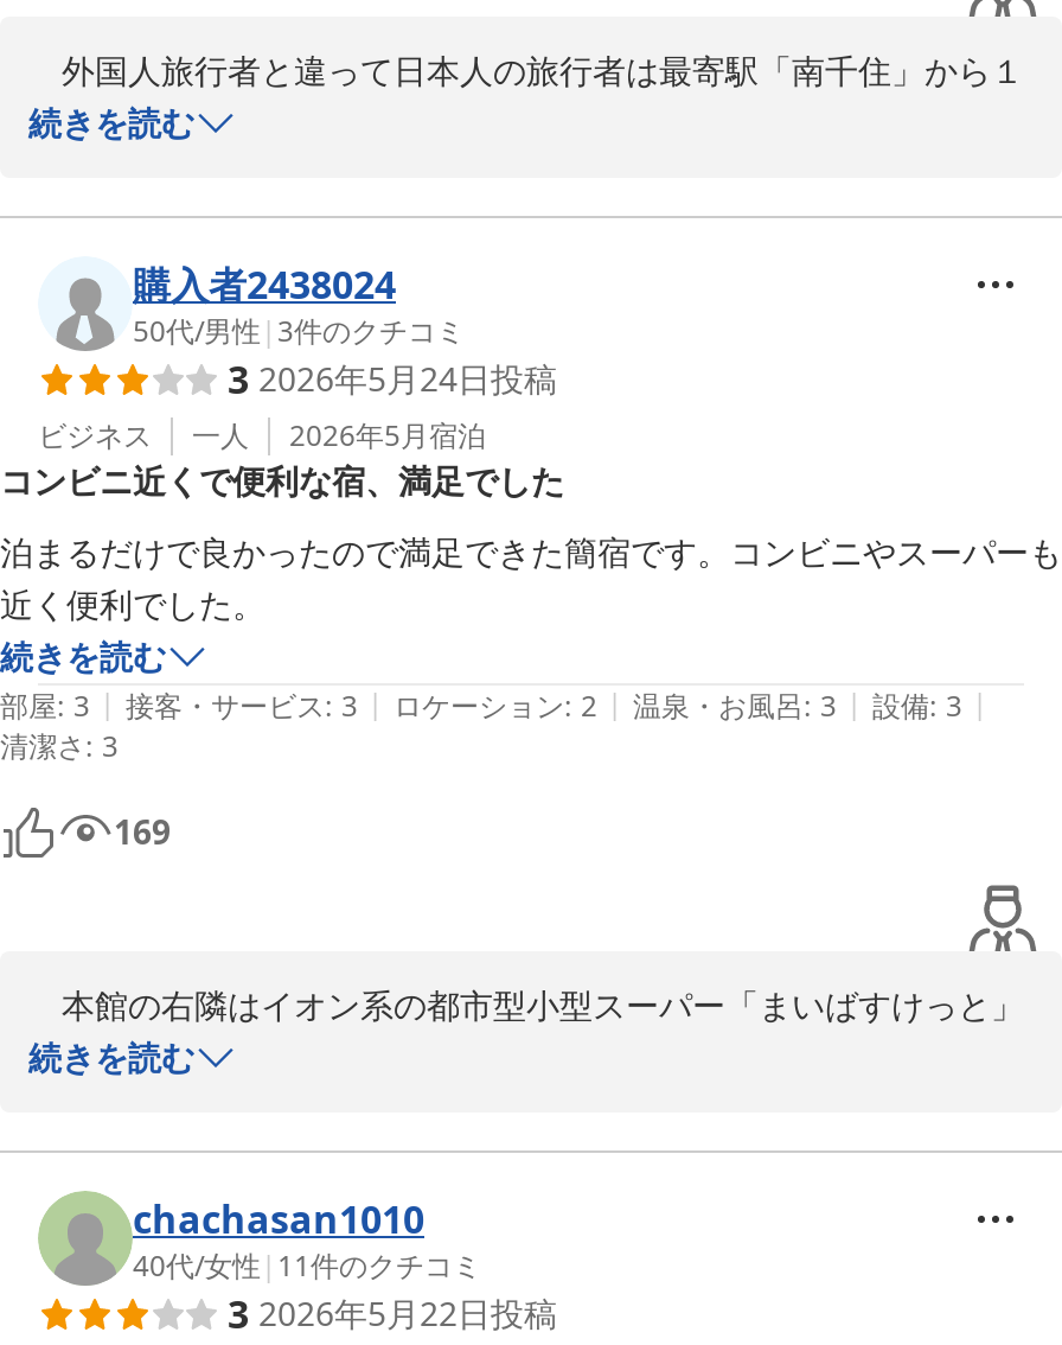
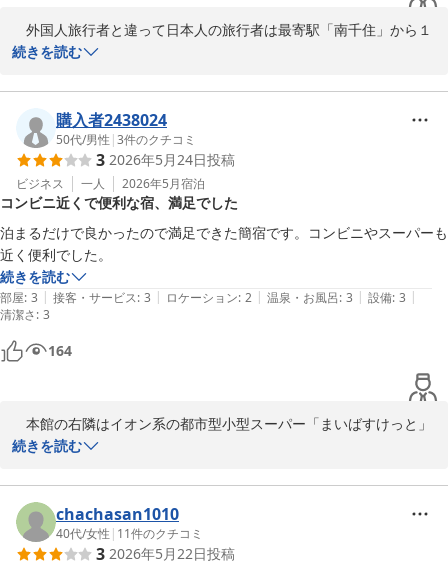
- 169
+ 164
